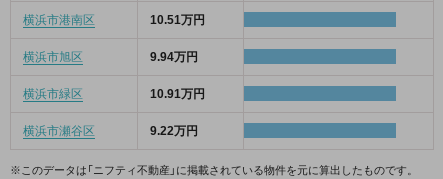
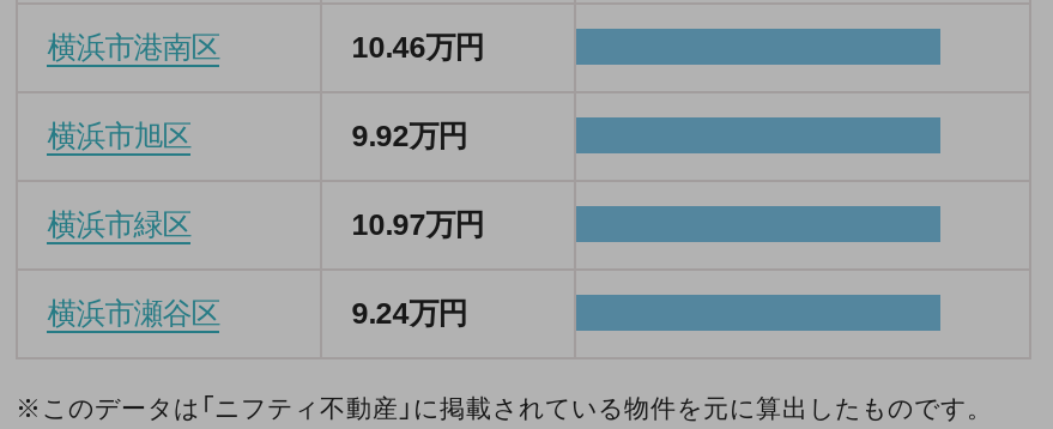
- 10.51万円
+ 10.46万円

- 9.94万円
+ 9.92万円

- 10.91万円
+ 10.97万円

- 9.22万円
+ 9.24万円
